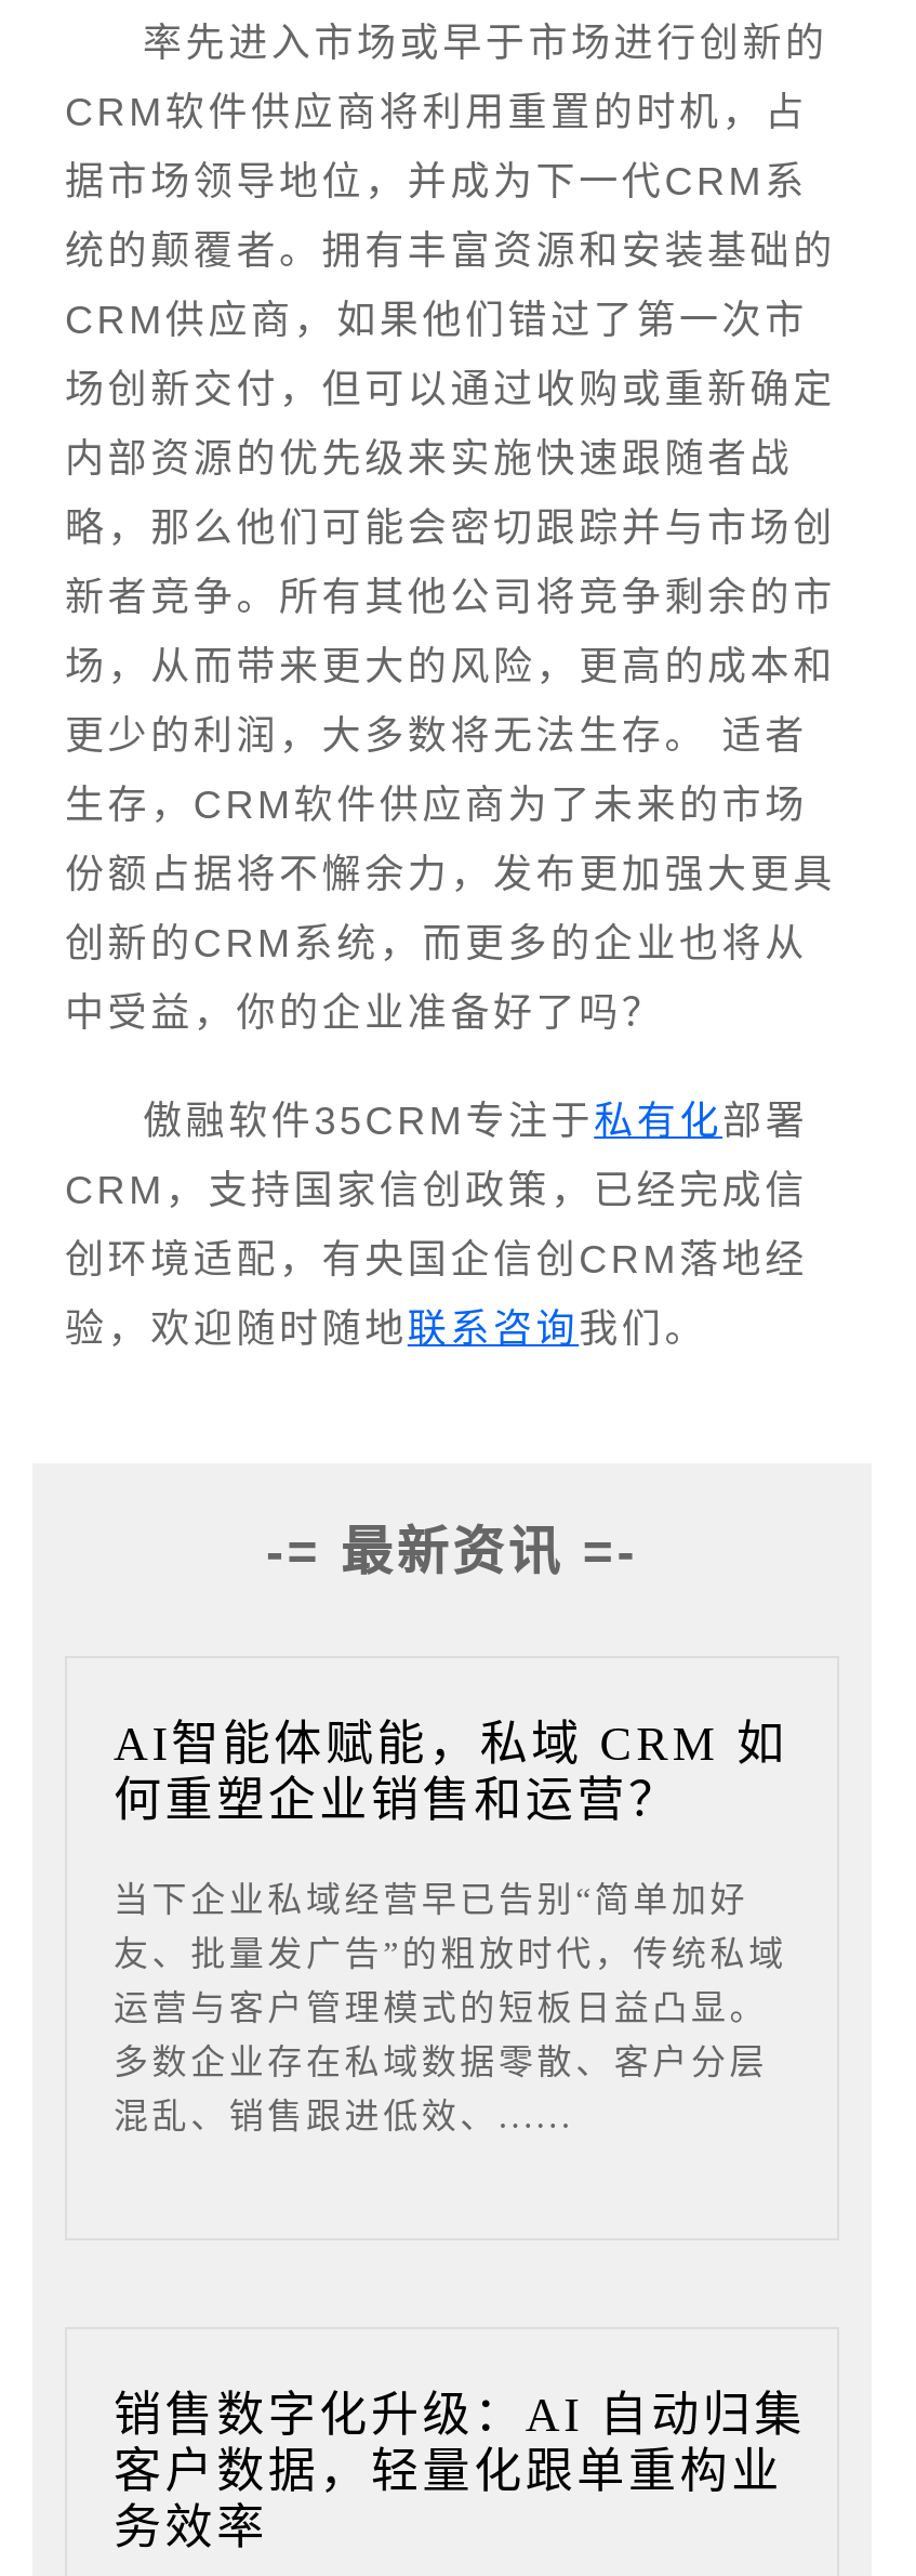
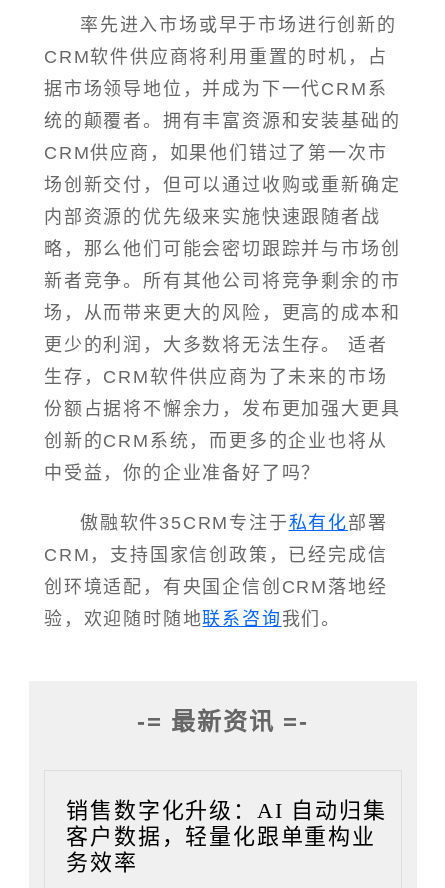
- AI智能体赋能，私域 CRM 如
- 何重塑企业销售和运营？
- 当下企业私域经营早已告别“简单加好
- 友、批量发广告”的粗放时代，传统私域
- 运营与客户管理模式的短板日益凸显。
- 多数企业存在私域数据零散、客户分层
- 混乱、销售跟进低效、......
